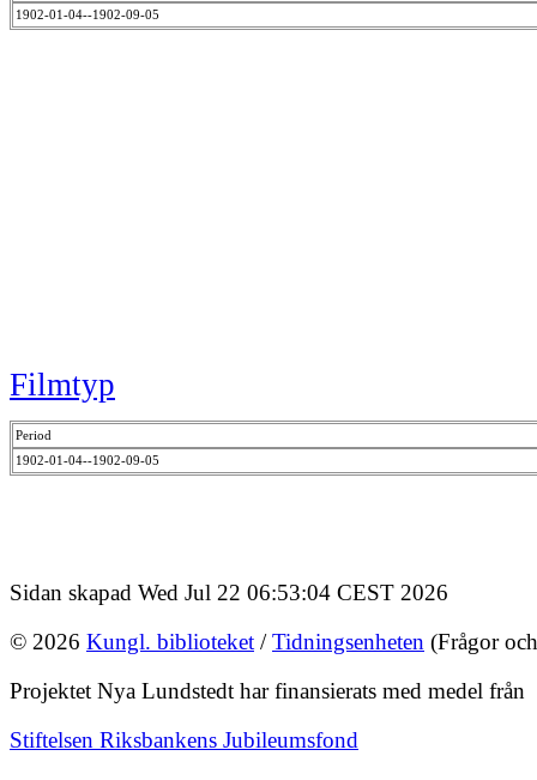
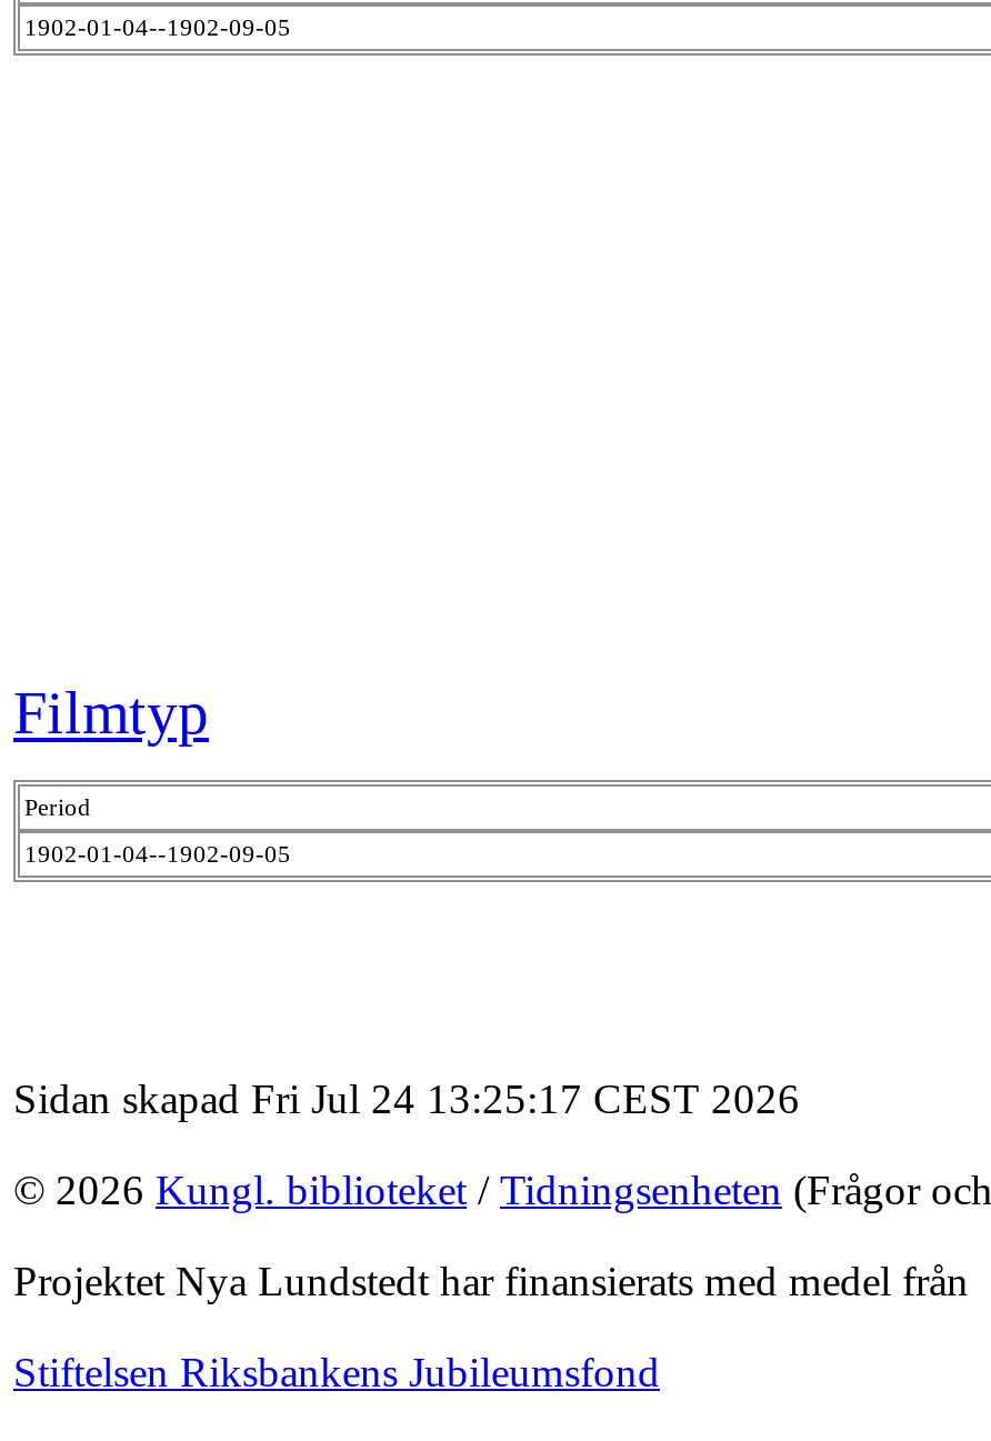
- Sidan skapad Wed Jul 22 06:53:04 CEST 2026
+ Sidan skapad Fri Jul 24 13:25:17 CEST 2026
